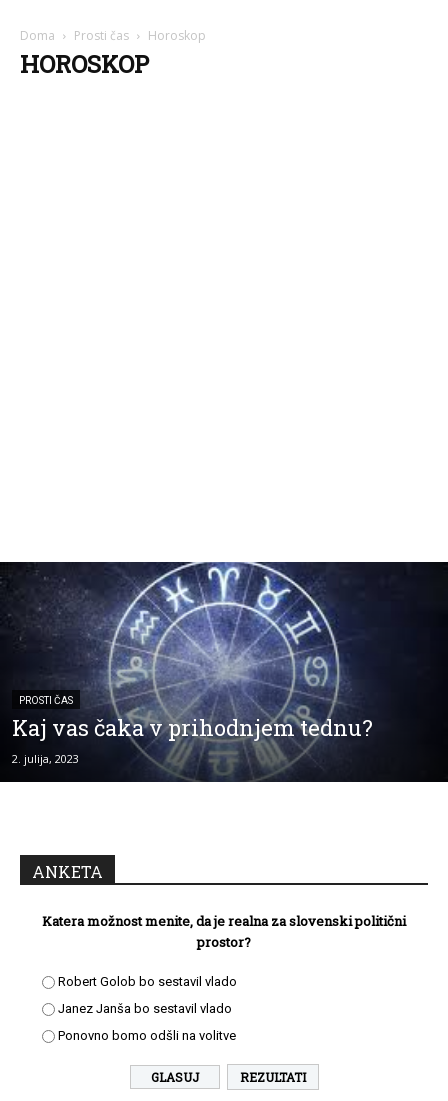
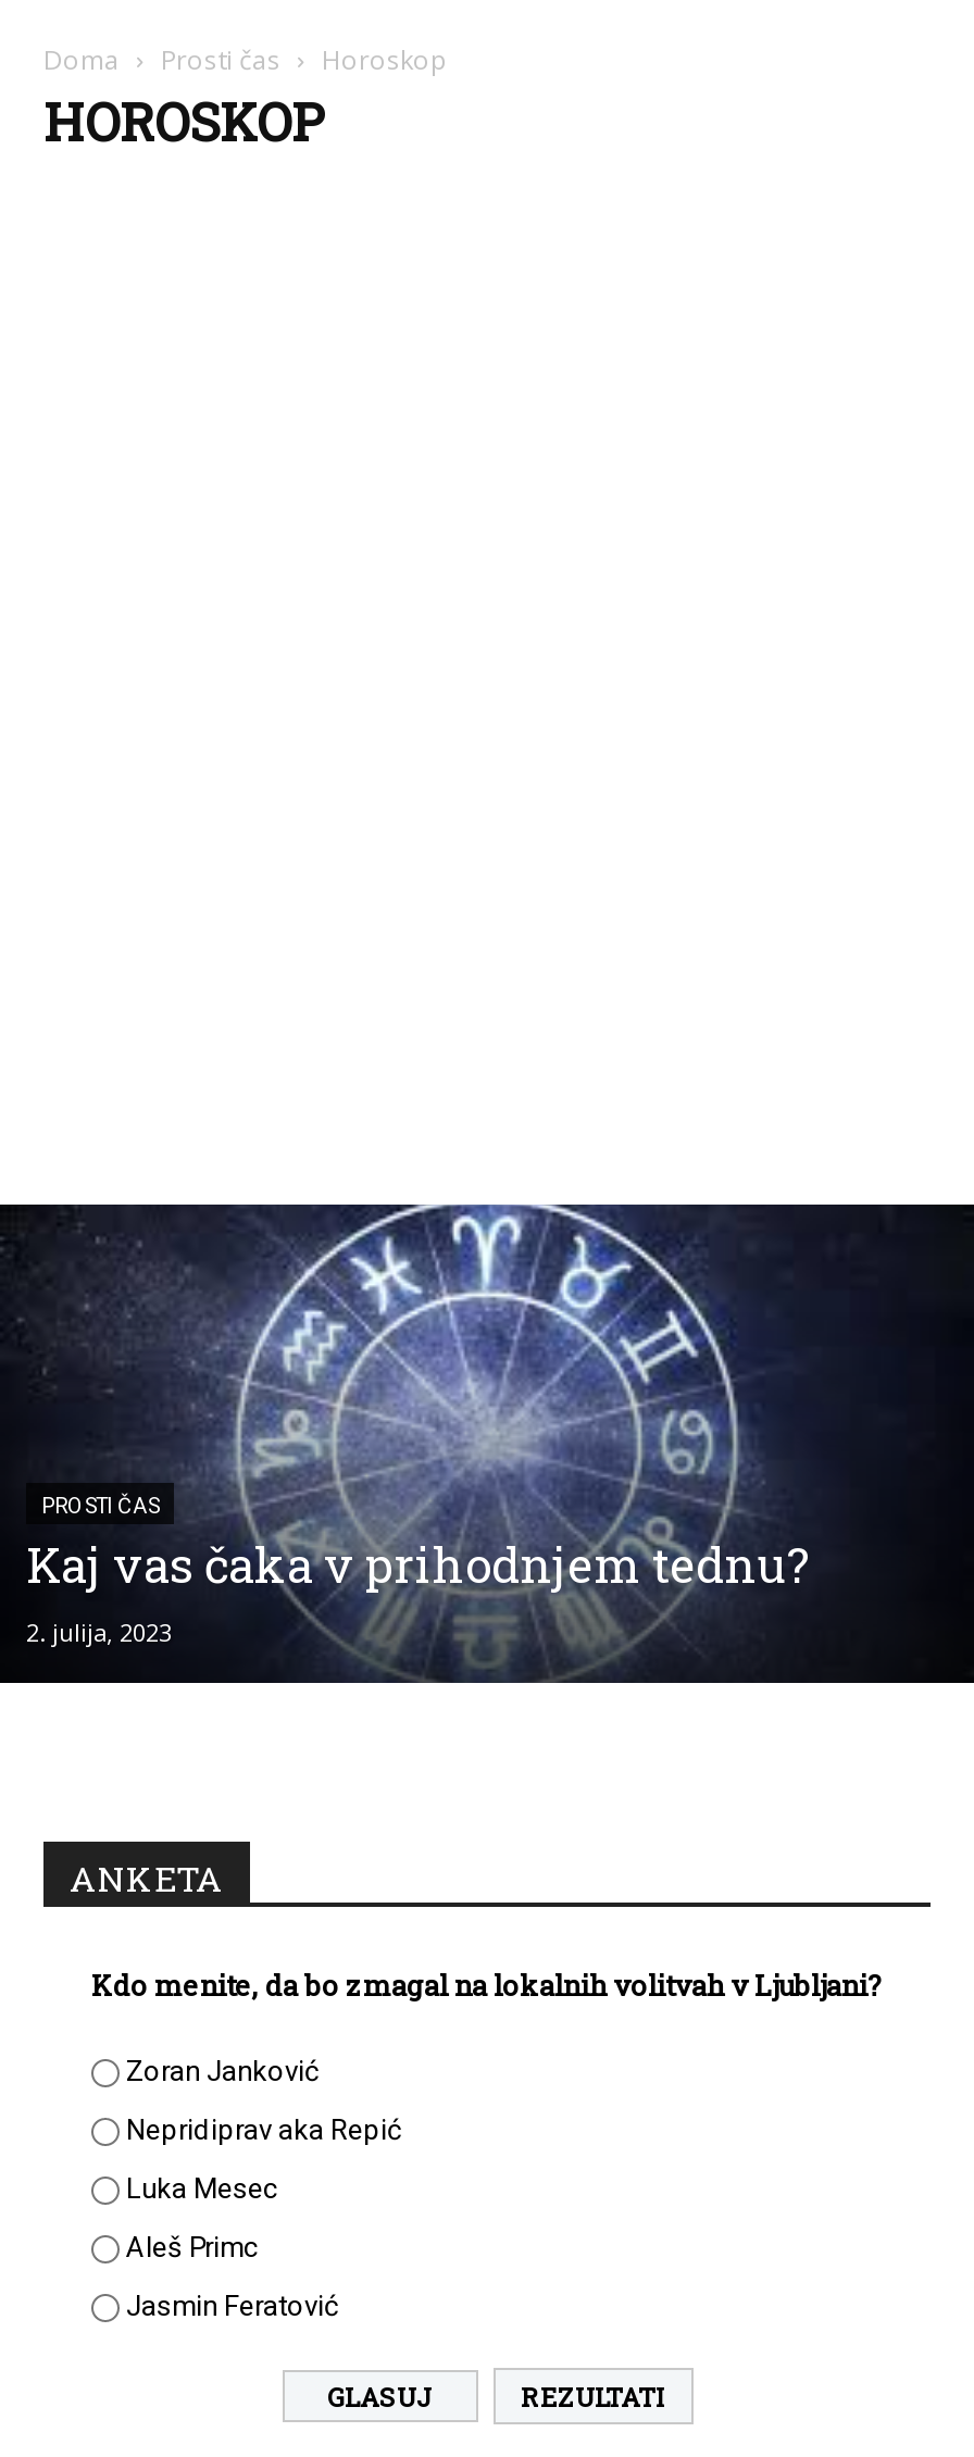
- Katera možnost menite, da je realna za slovenski politični
- prostor?
- Robert Golob bo sestavil vlado
- Janez Janša bo sestavil vlado
- Ponovno bomo odšli na volitve
+ Kdo menite, da bo zmagal na lokalnih volitvah v Ljubljani?
+ Zoran Janković
+ Nepridiprav aka Repić
+ Luka Mesec
+ Aleš Primc
+ Jasmin Feratović
